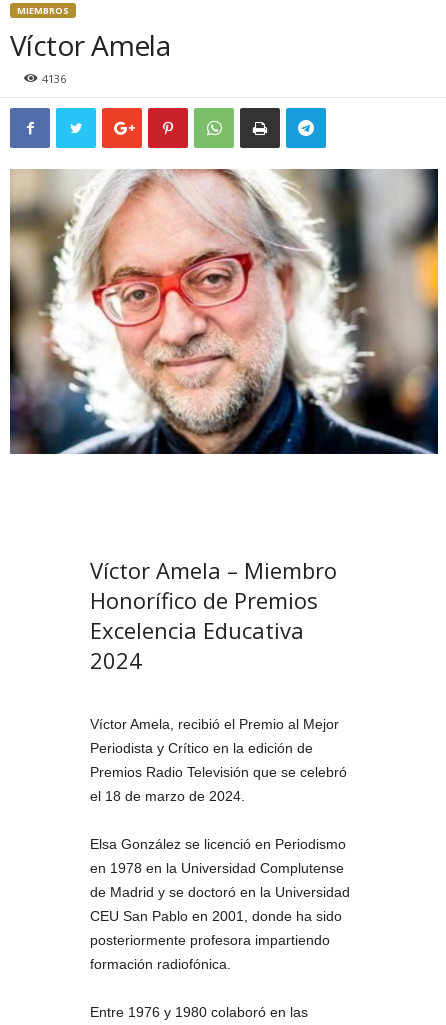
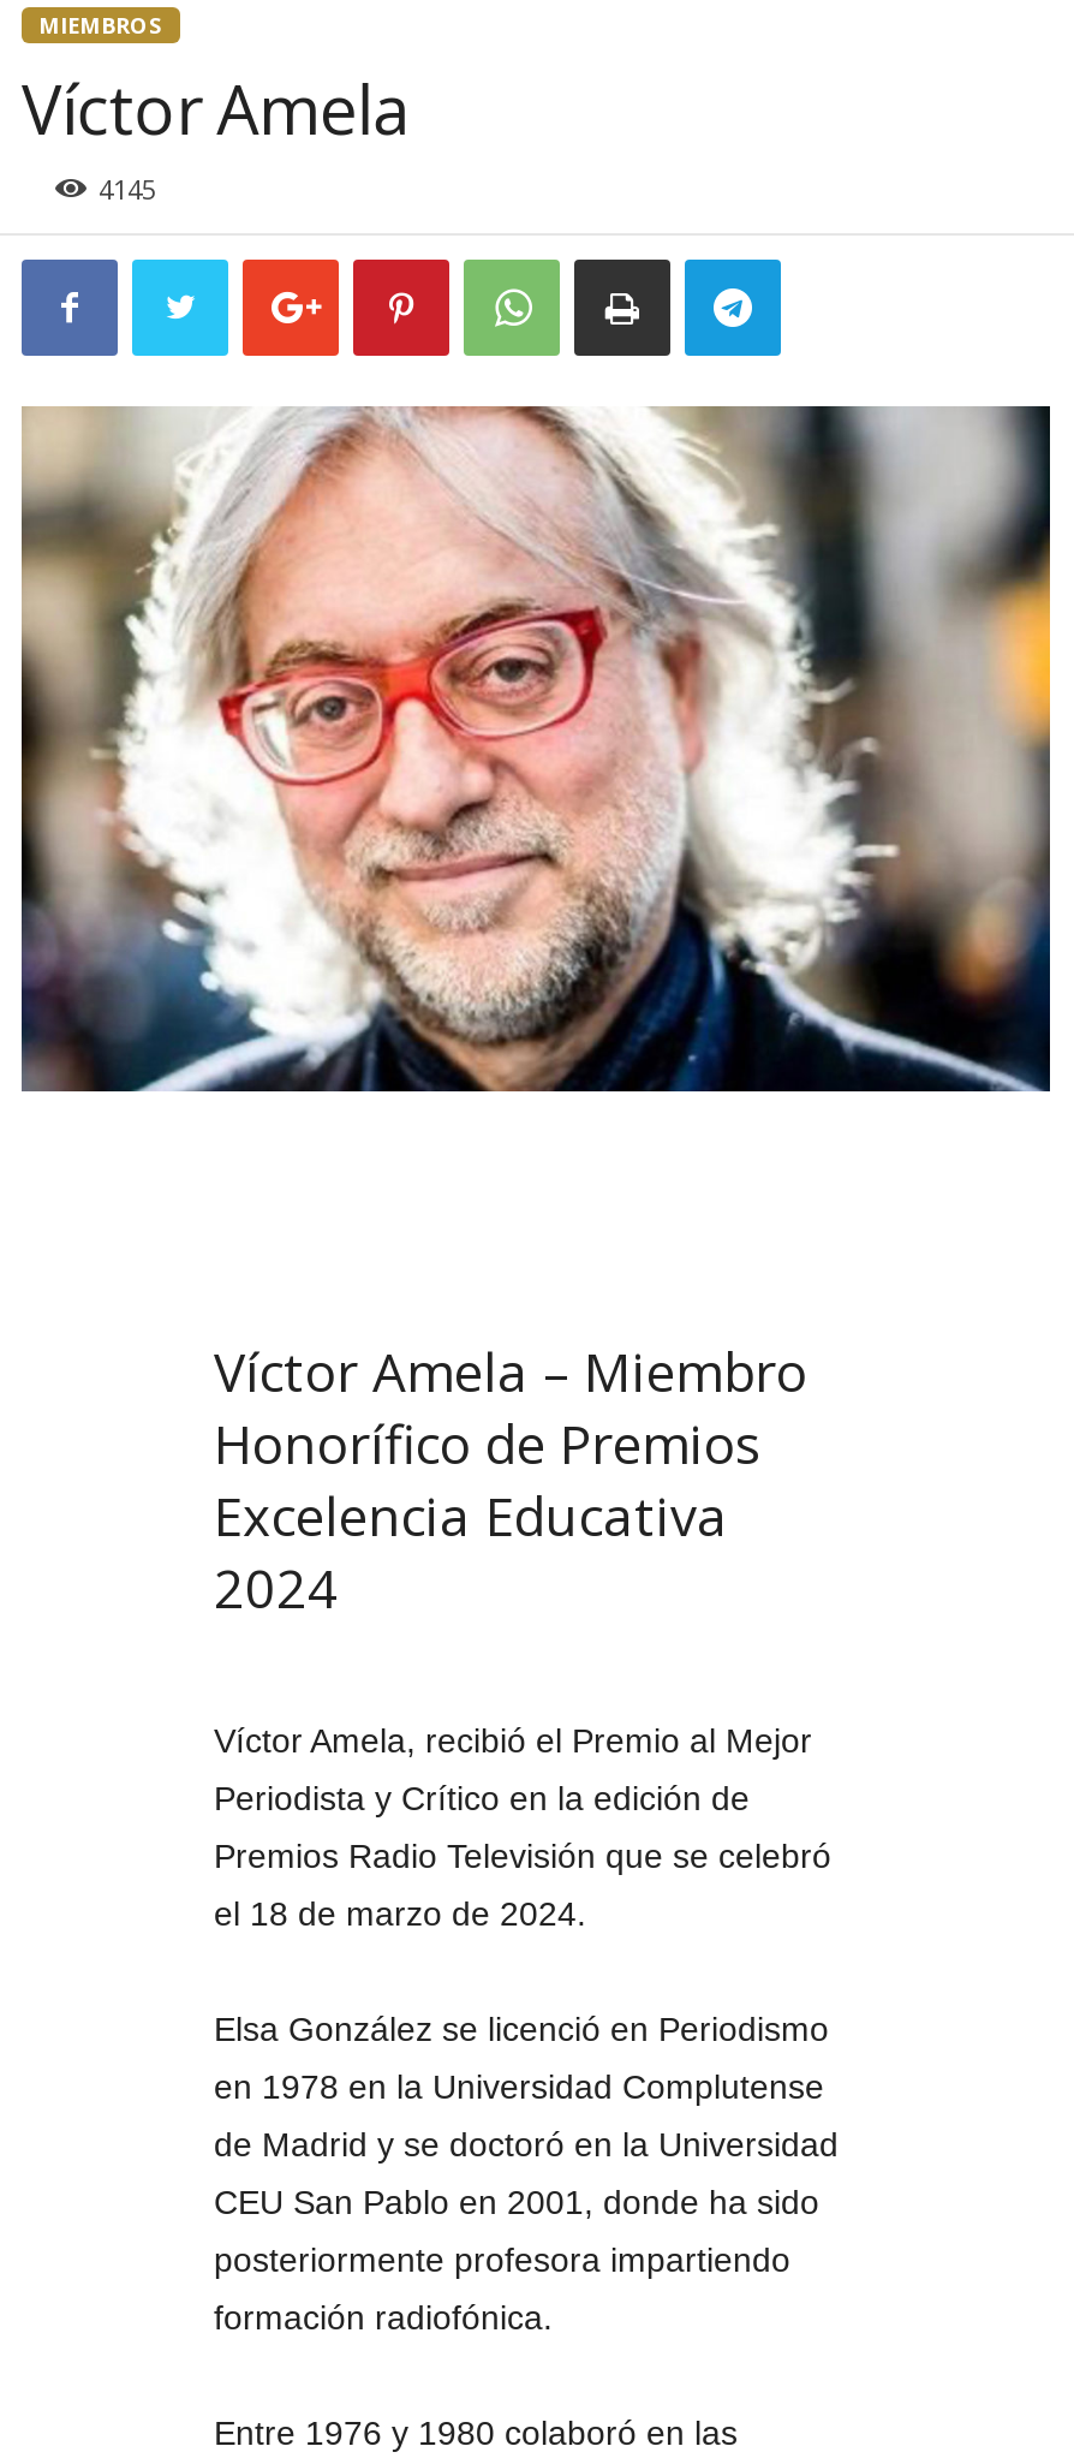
- 4136
+ 4145
